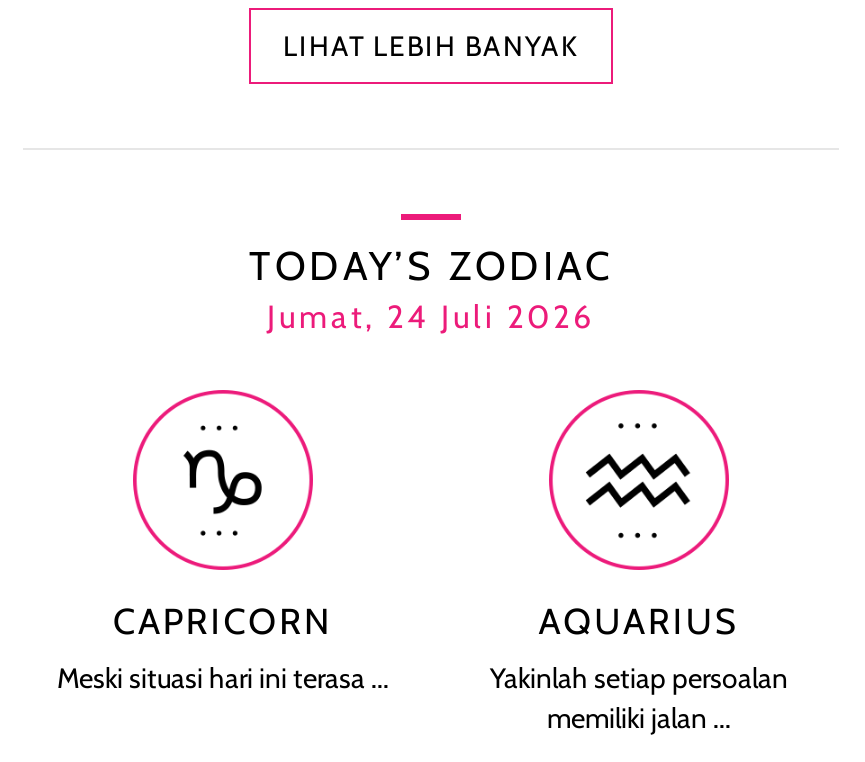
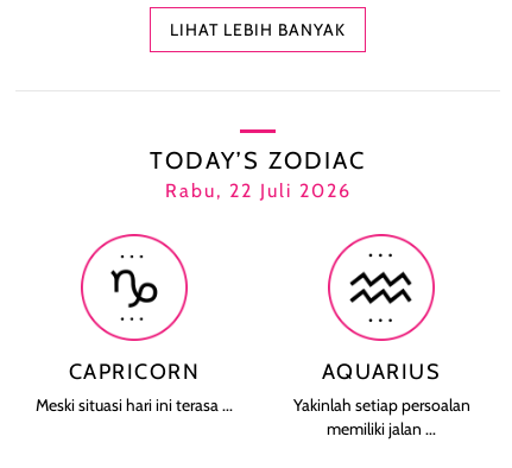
- Jumat, 24 Juli 2026
+ Rabu, 22 Juli 2026
